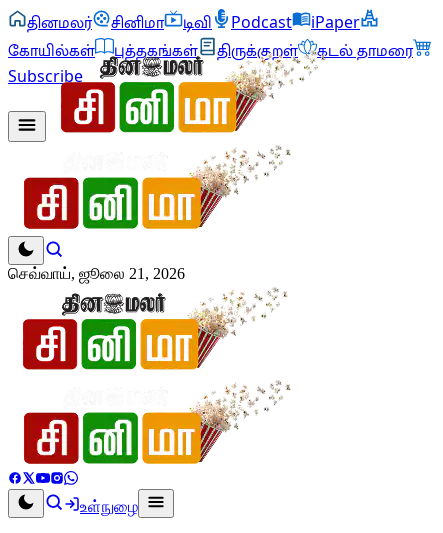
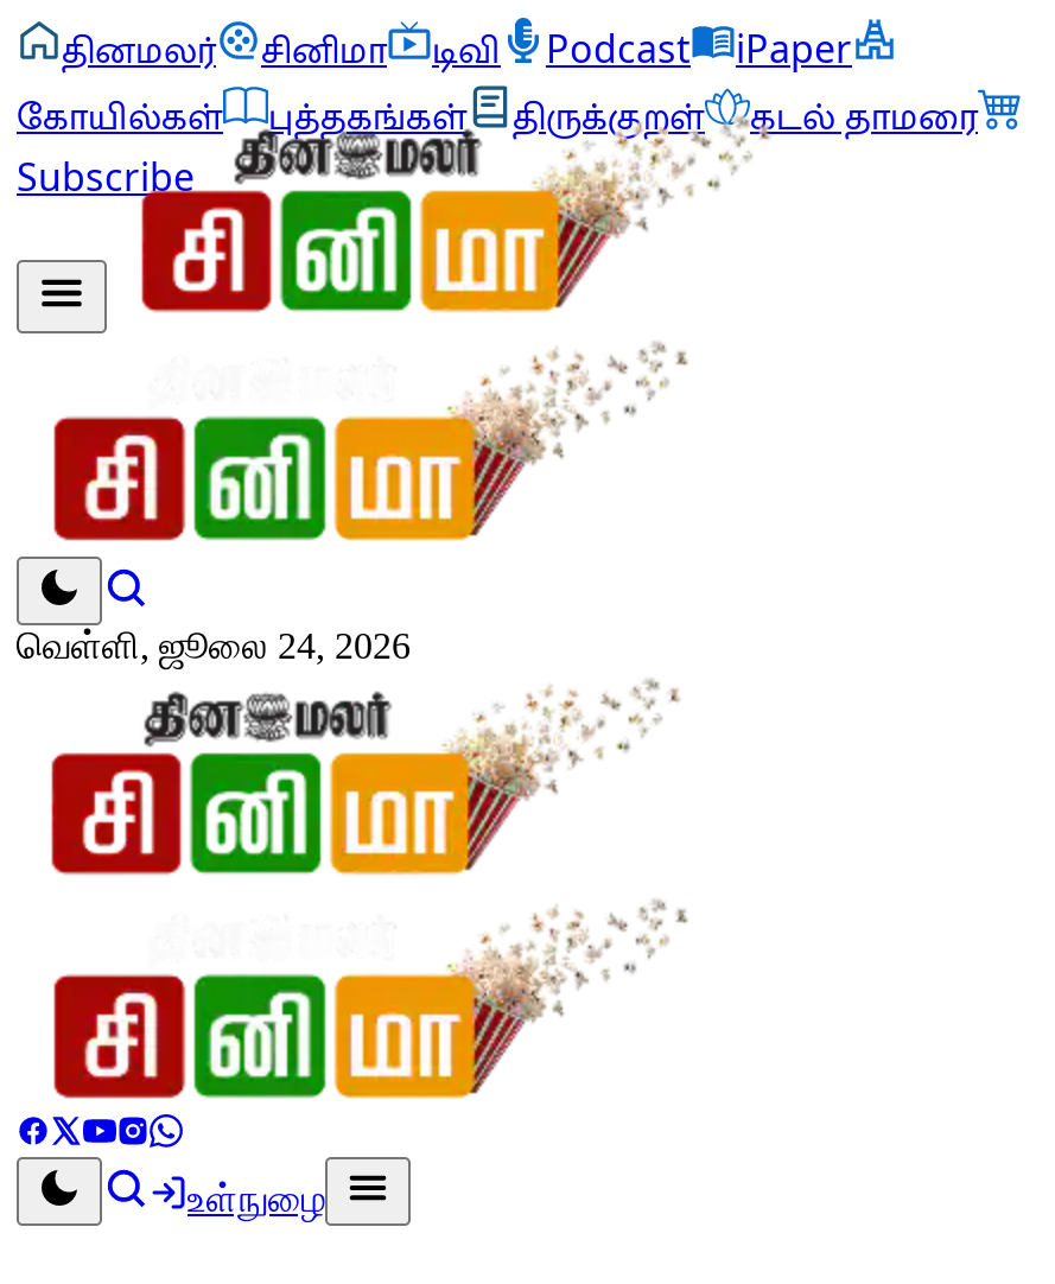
- செவ்வாய், ஜூலை 21, 2026
+ வெள்ளி, ஜூலை 24, 2026
